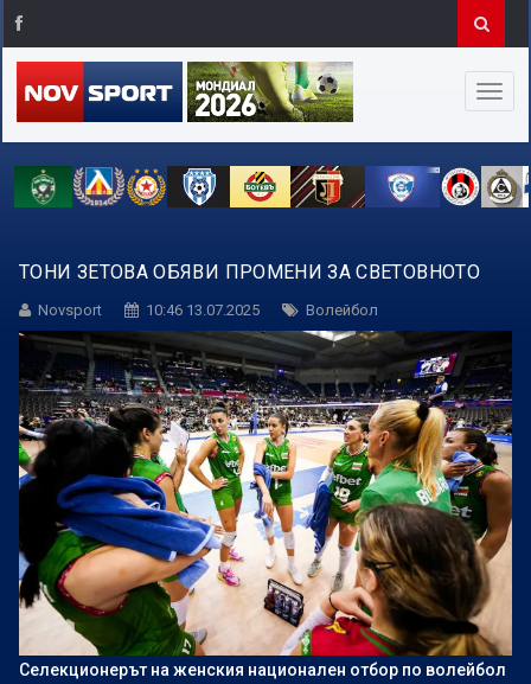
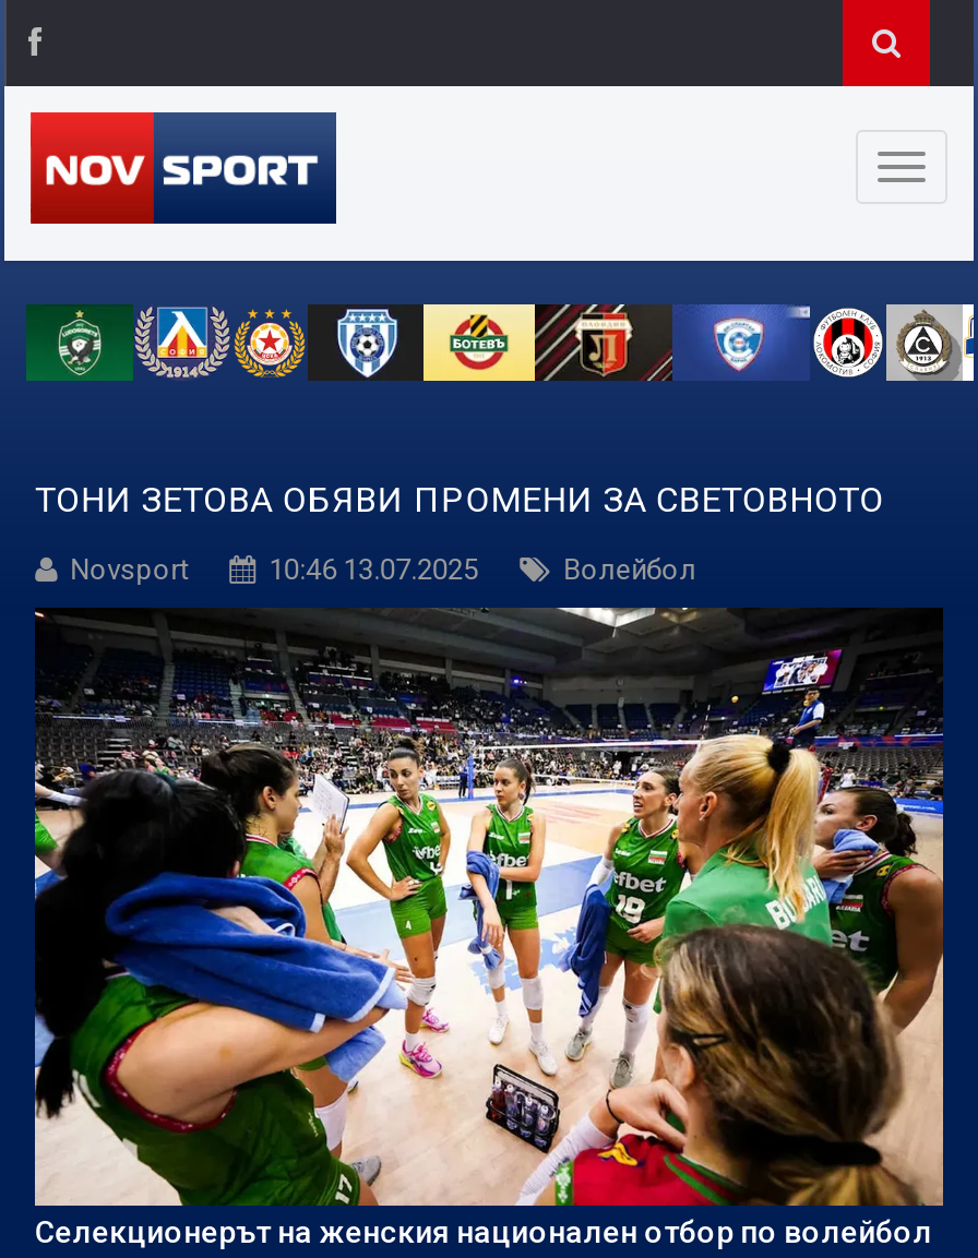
- [image]
